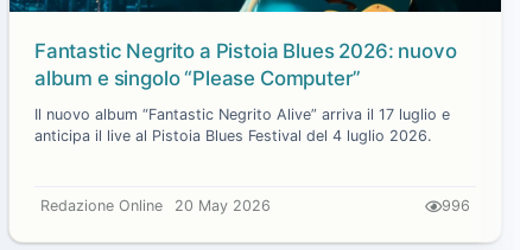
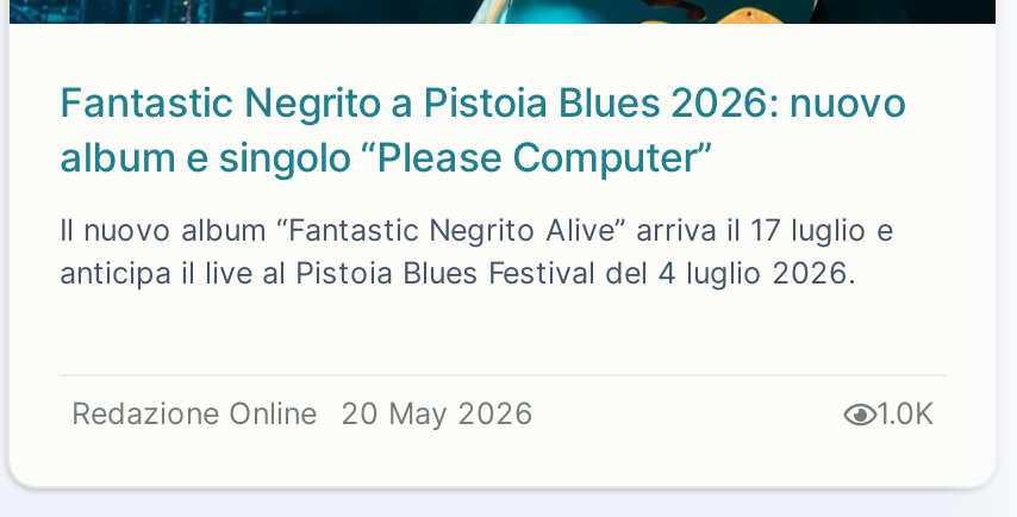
- 996
+ 1.0K
